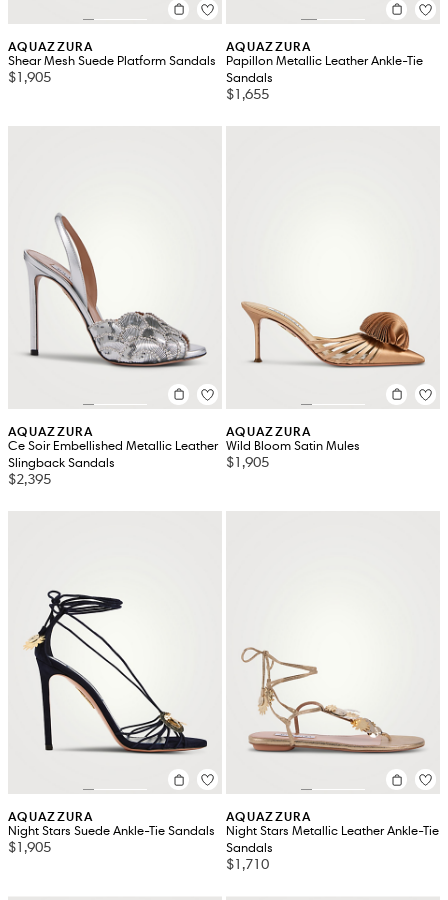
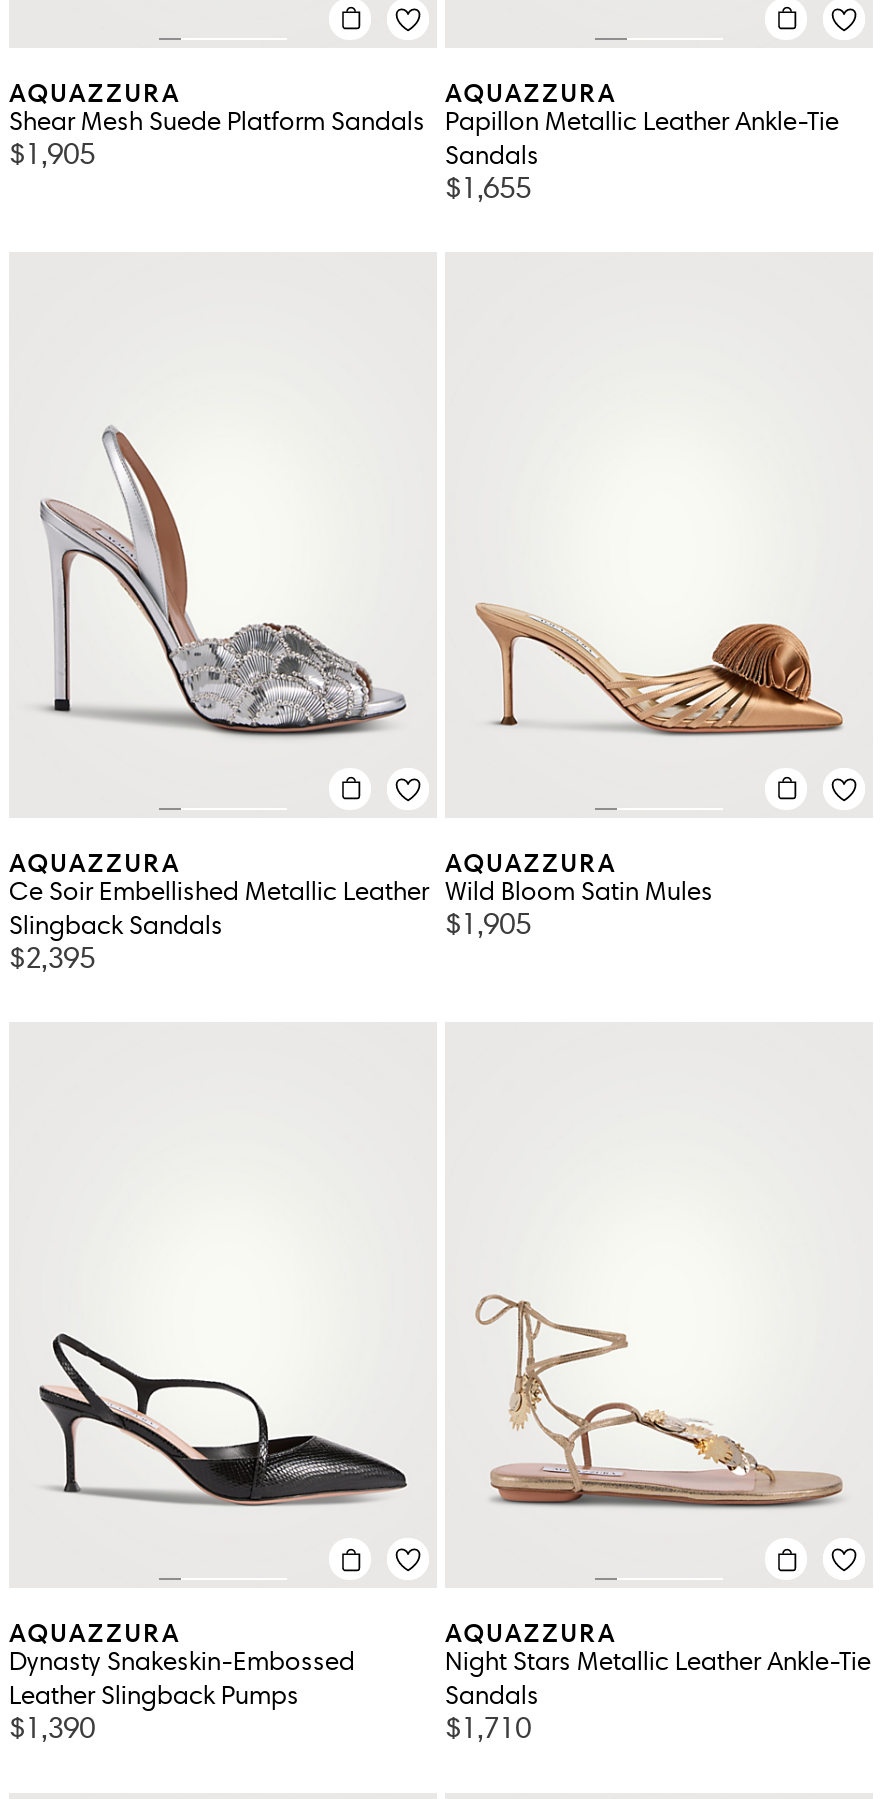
- [image]
+ [image]

- Night Stars Suede Ankle-Tie Sandals
- $1,905
+ Dynasty Snakeskin-Embossed
+ Leather Slingback Pumps
+ $1,390
